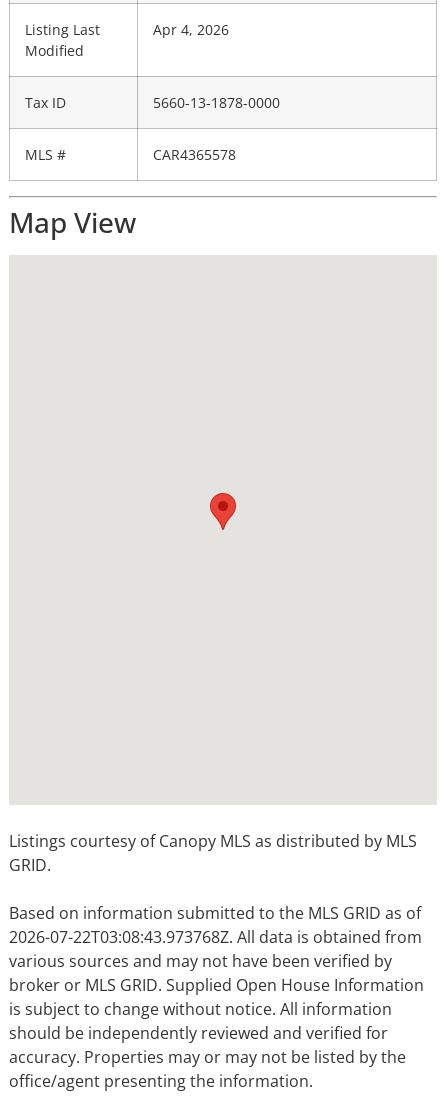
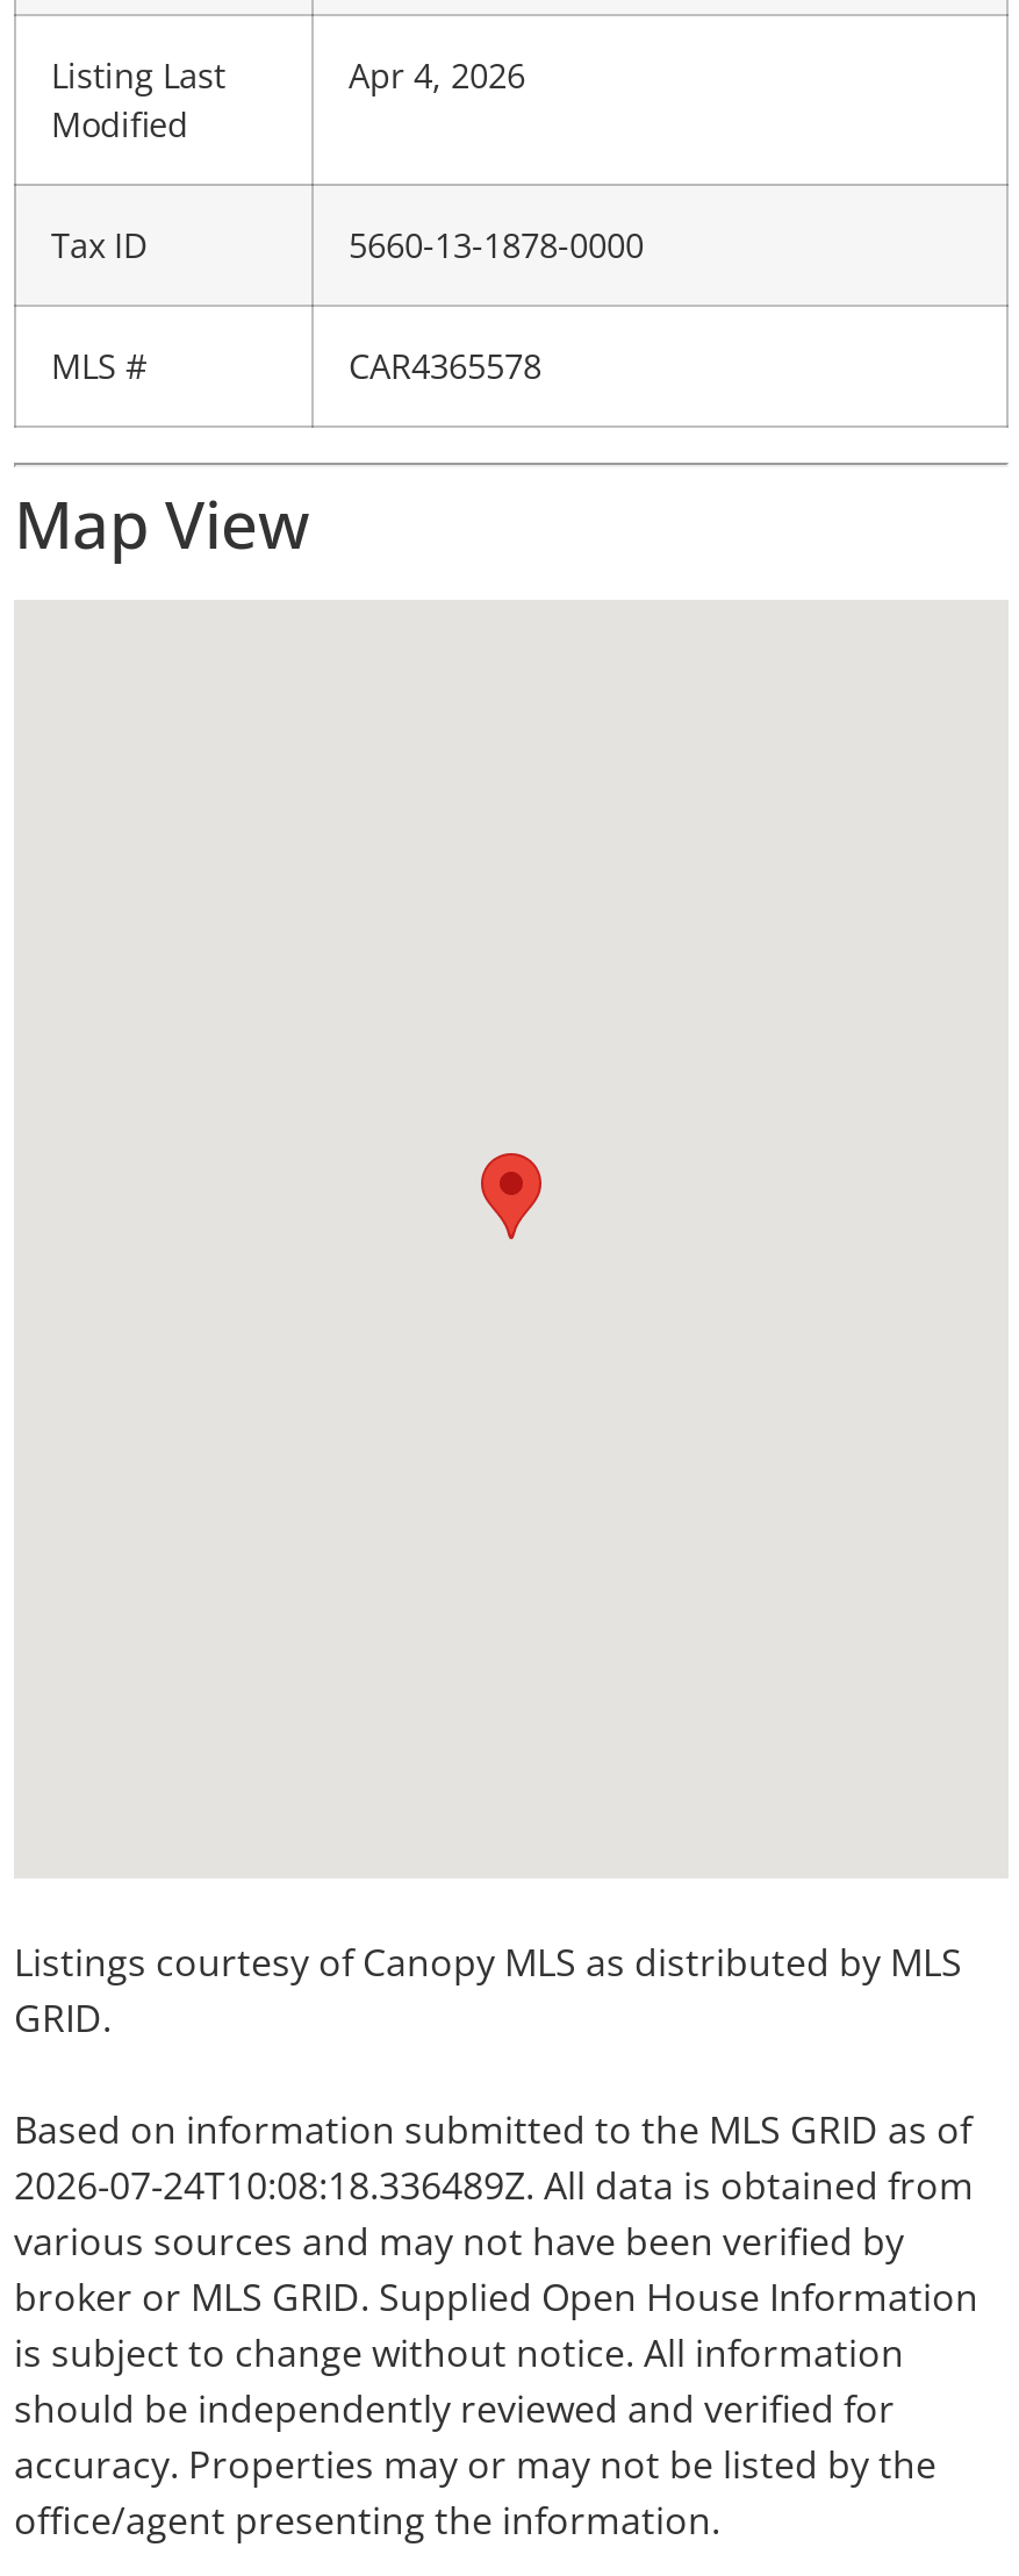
- 2026-07-22T03:08:43.973768Z. All data is obtained from
+ 2026-07-24T10:08:18.336489Z. All data is obtained from
